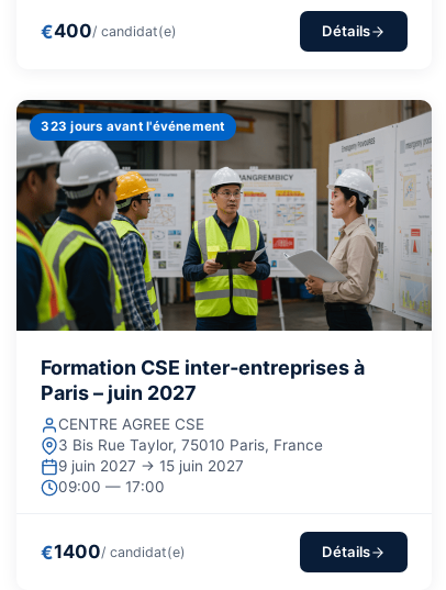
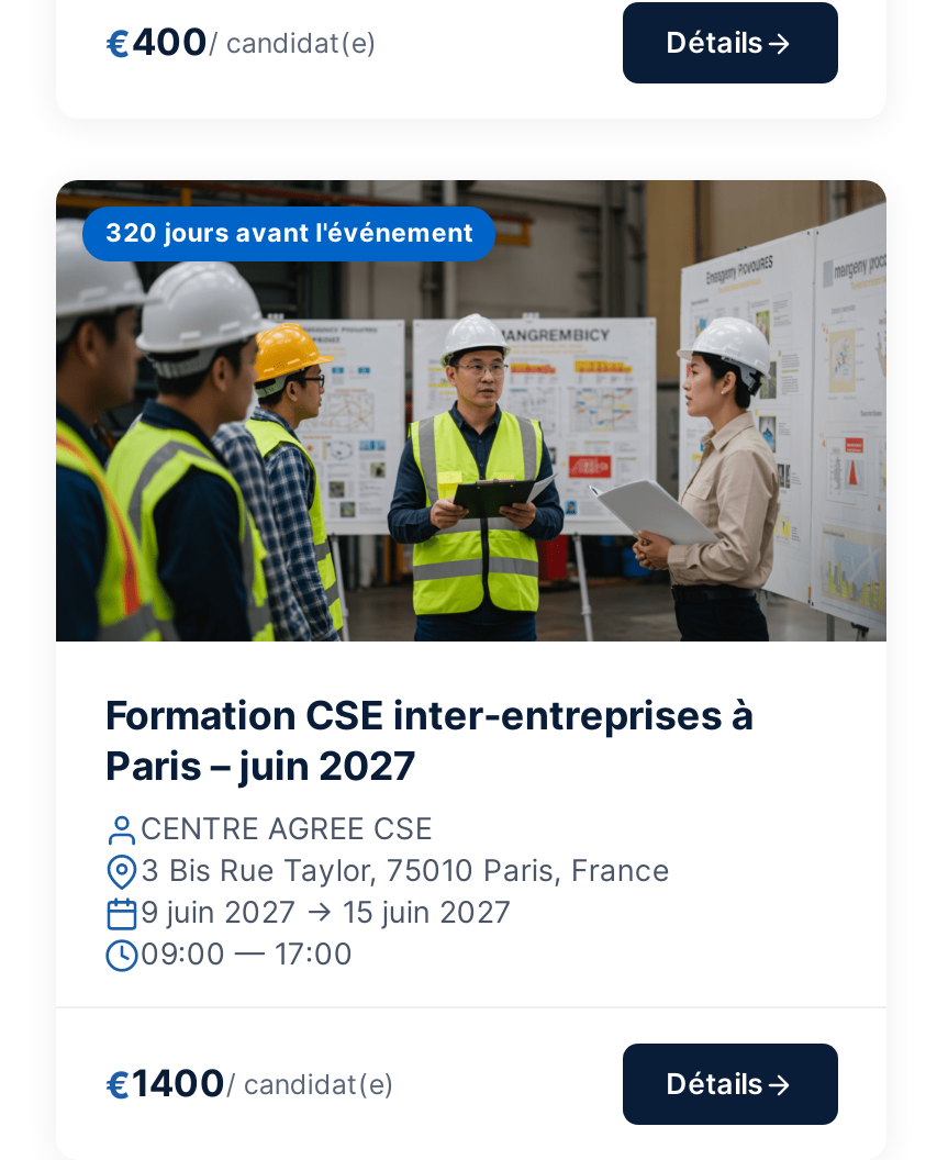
- 323 jours avant l'événement
+ 320 jours avant l'événement
